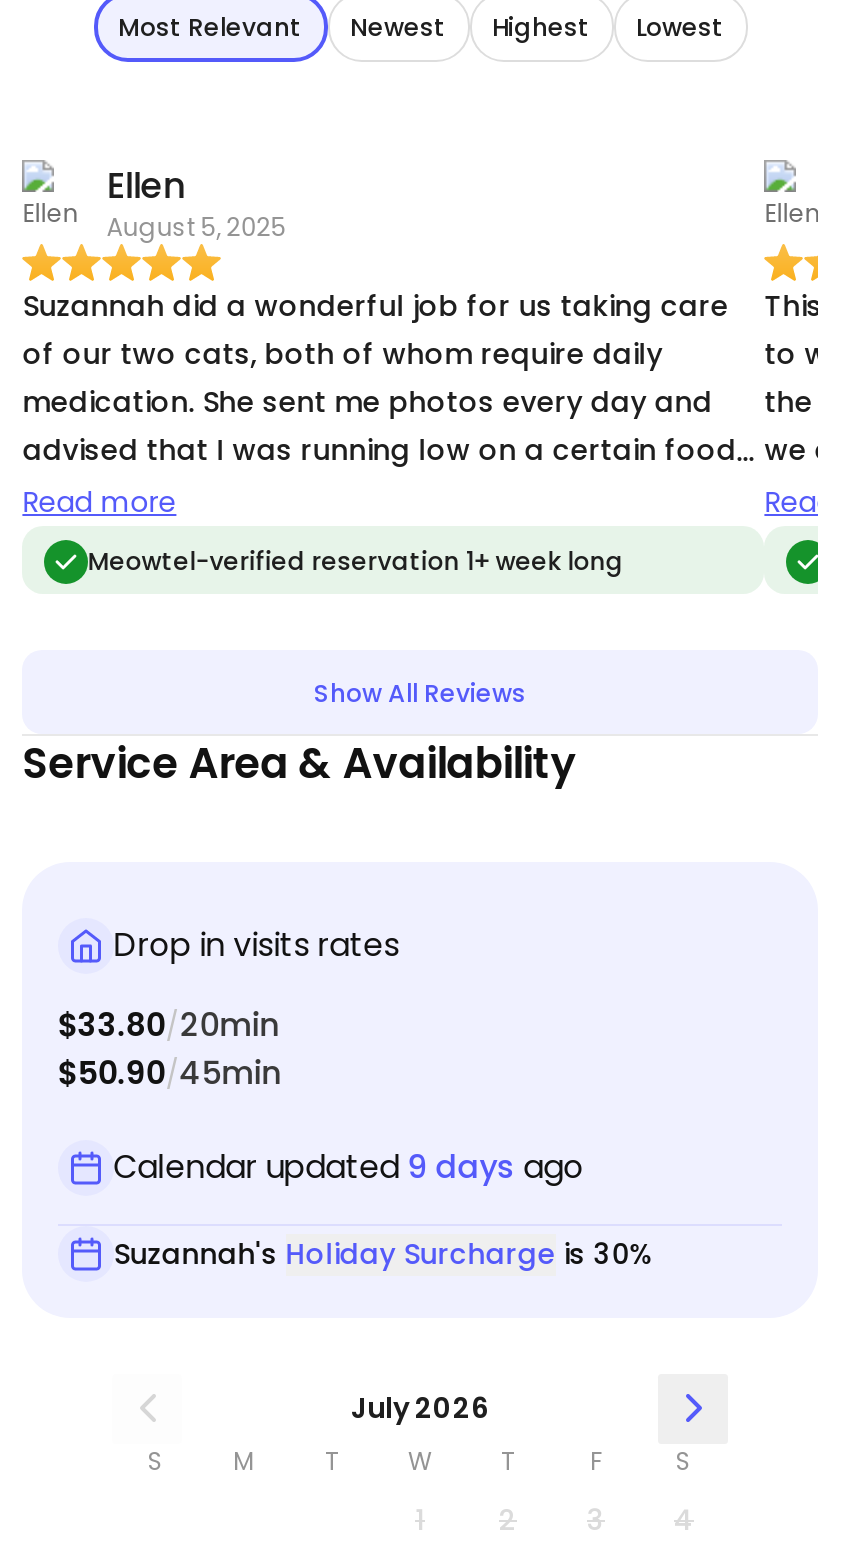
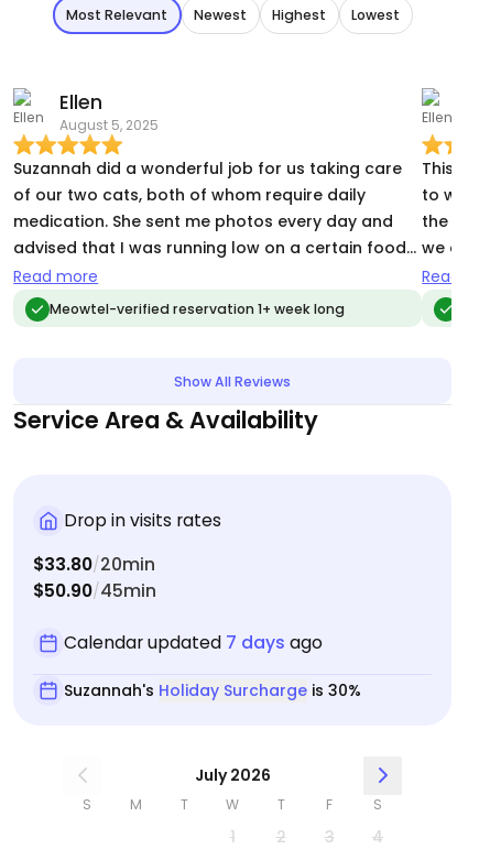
- Calendar updated 9 days ago
+ Calendar updated 7 days ago
